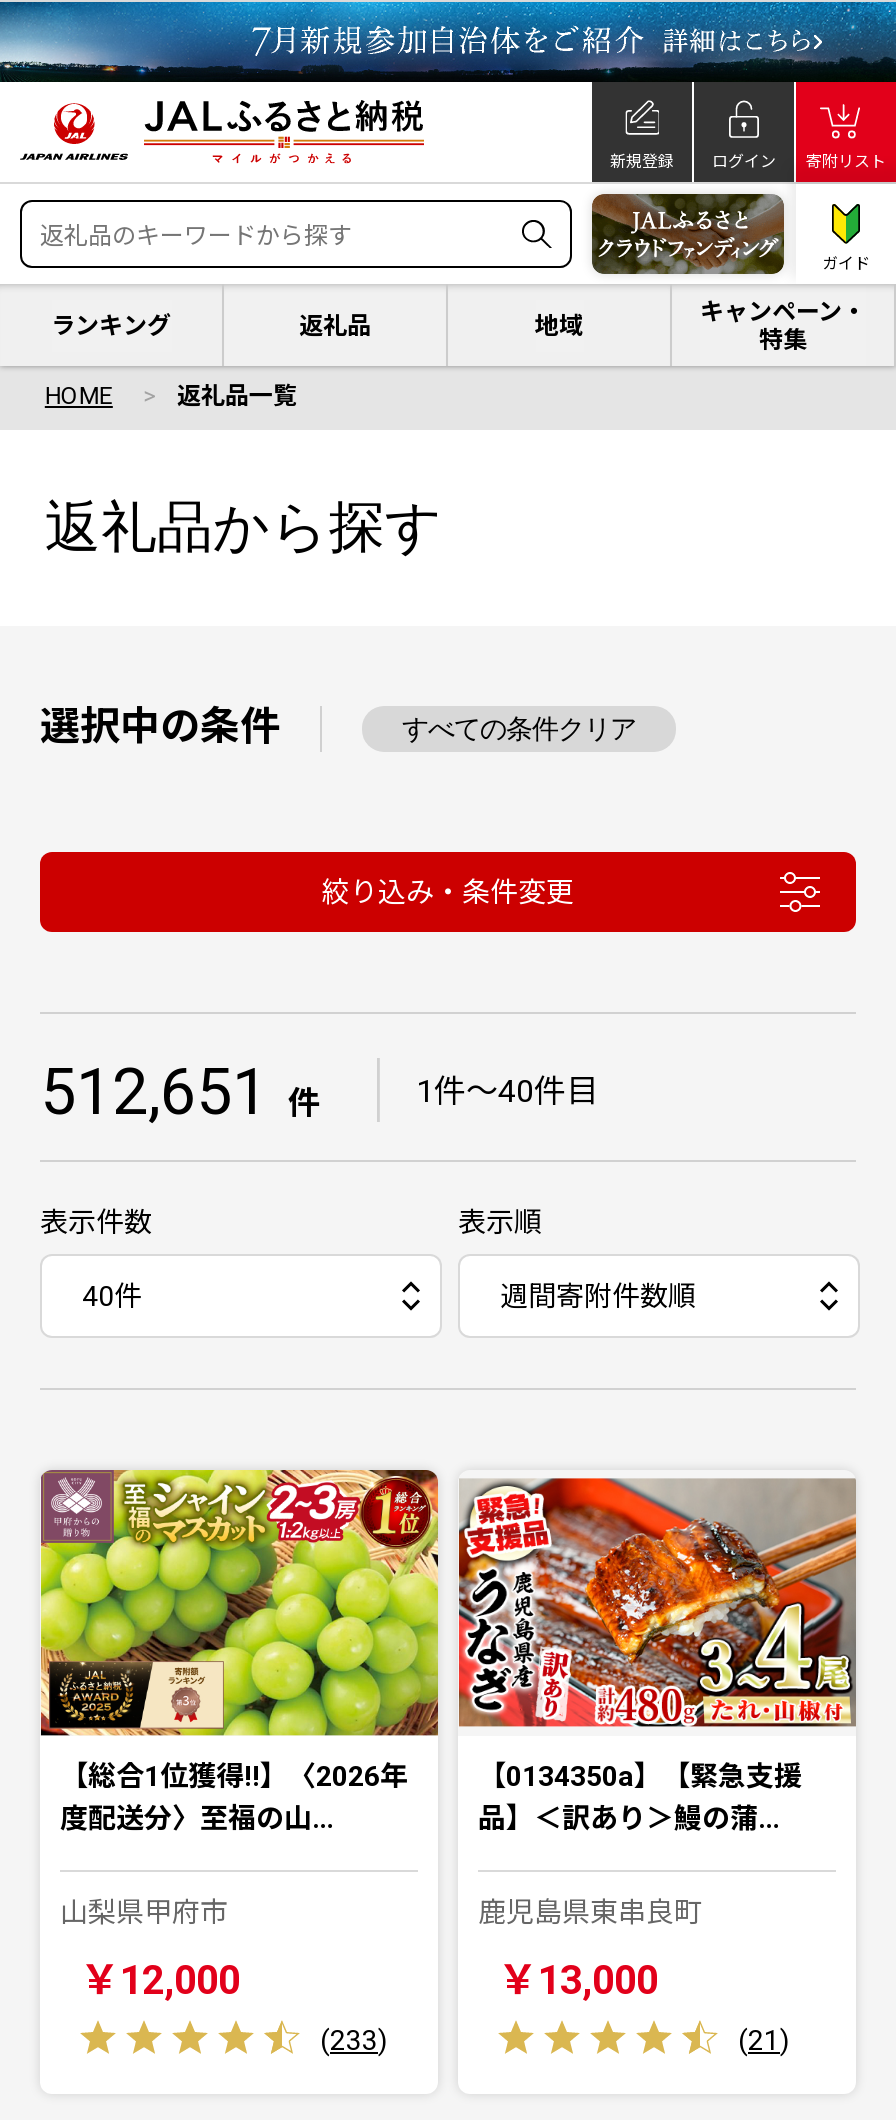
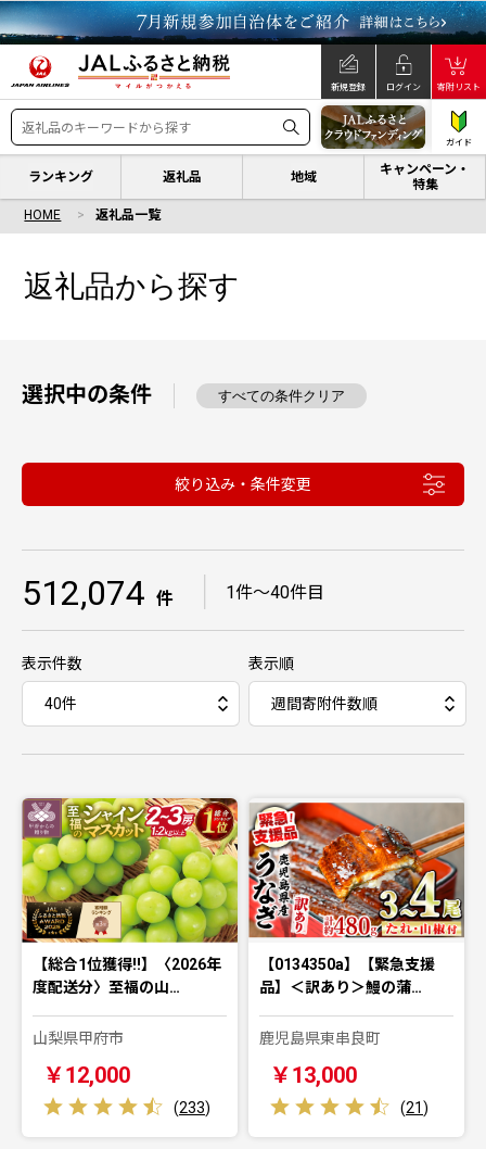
- 512,651 件 ｜ 1件〜40件目
+ 512,074 件 ｜ 1件〜40件目
